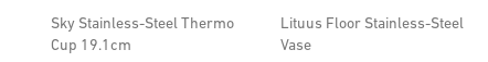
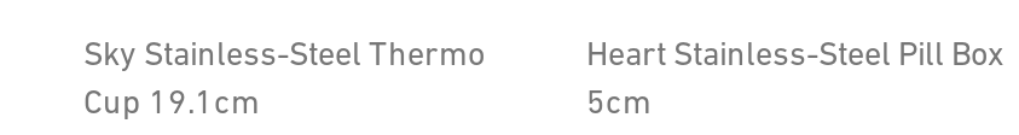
- Lituus Floor Stainless-Steel
- Vase
+ Heart Stainless-Steel Pill Box
+ 5cm
